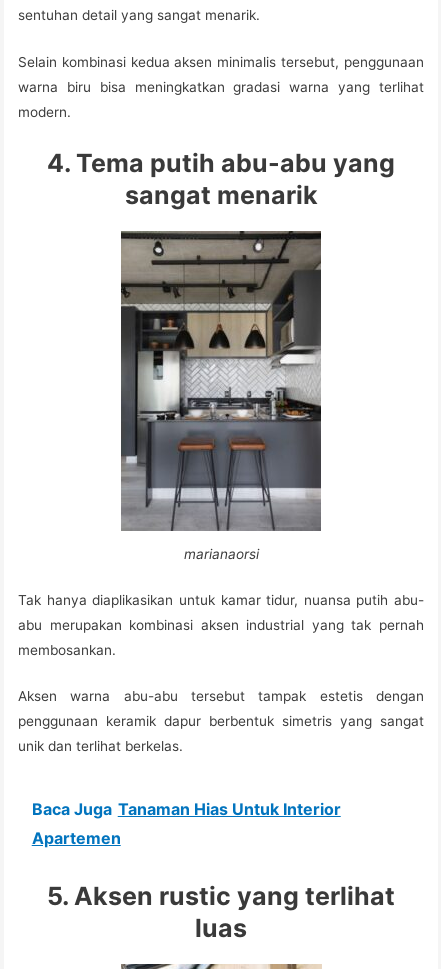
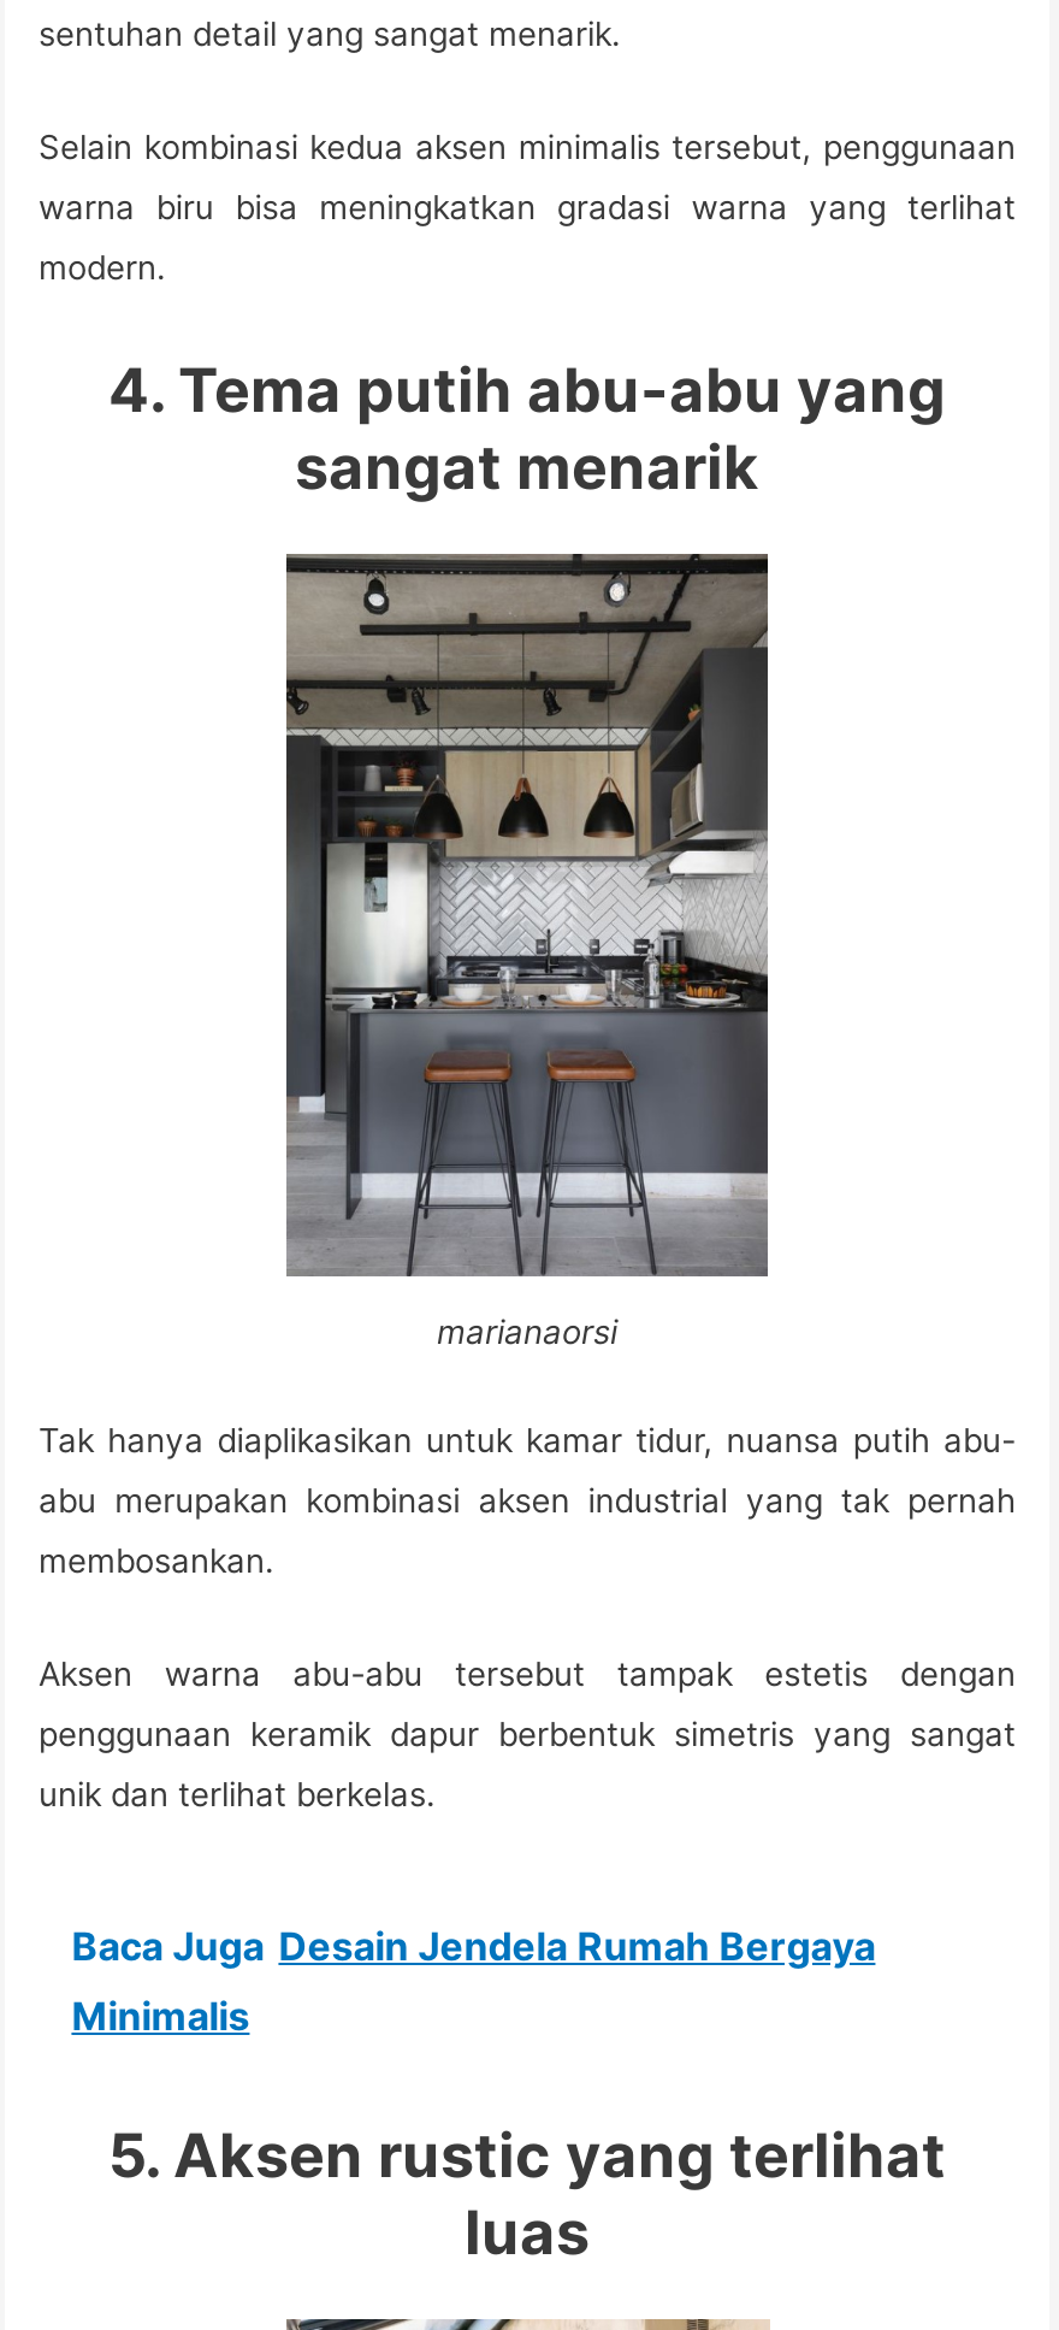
- Baca Juga Tanaman Hias Untuk Interior
- Apartemen
+ Baca Juga Desain Jendela Rumah Bergaya
+ Minimalis
